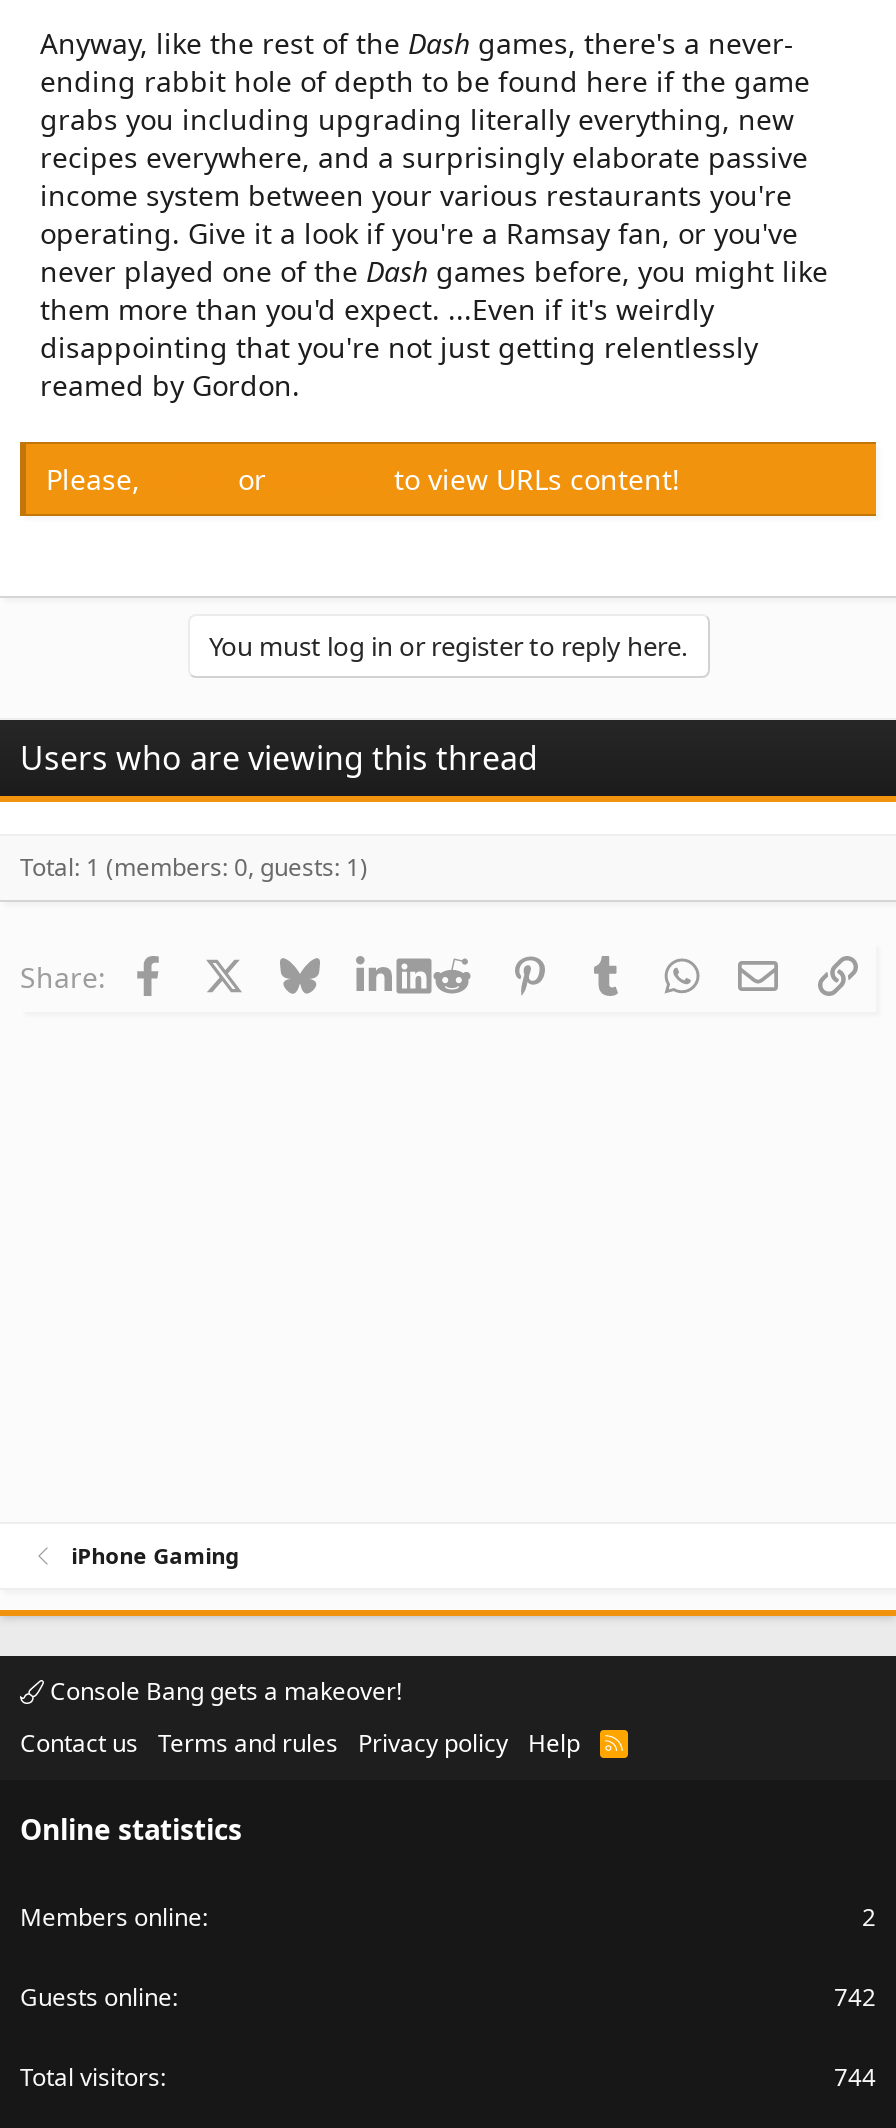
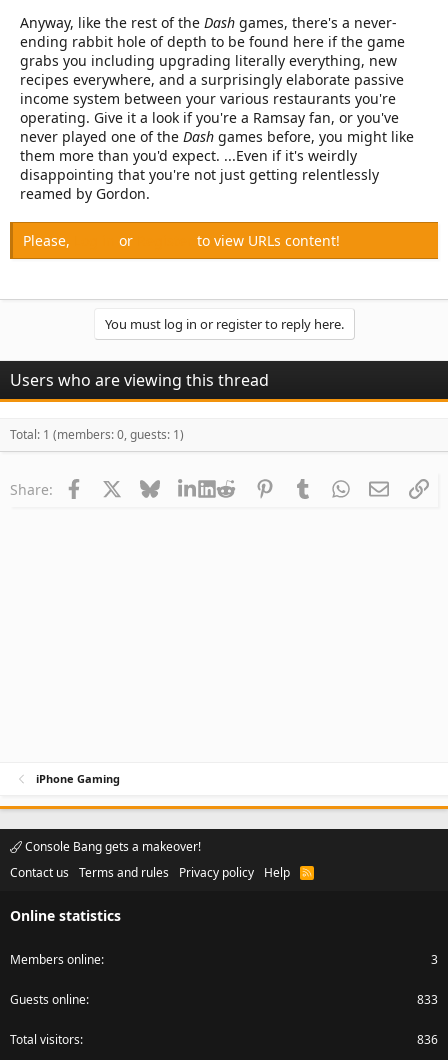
- 2
+ 3

- 742
+ 833

- 744
+ 836
